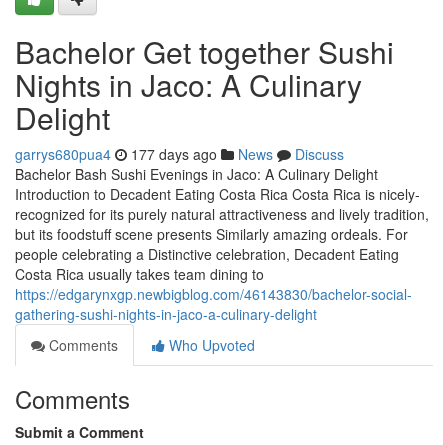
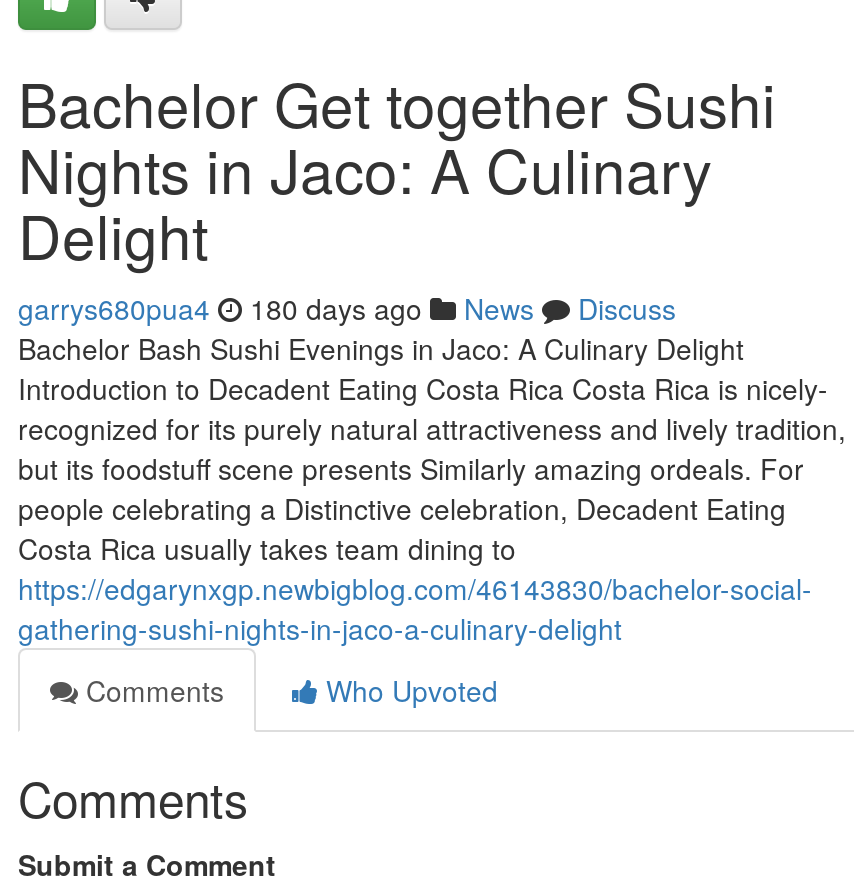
- garrys680pua4 177 days ago News Discuss
+ garrys680pua4 180 days ago News Discuss
